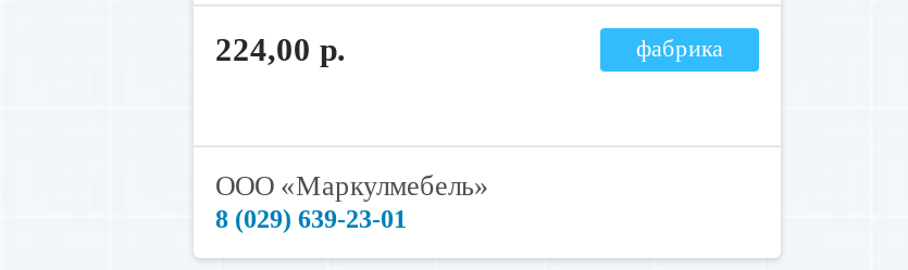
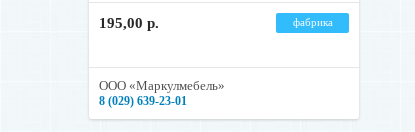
- 224,00 р.
+ 195,00 р.
